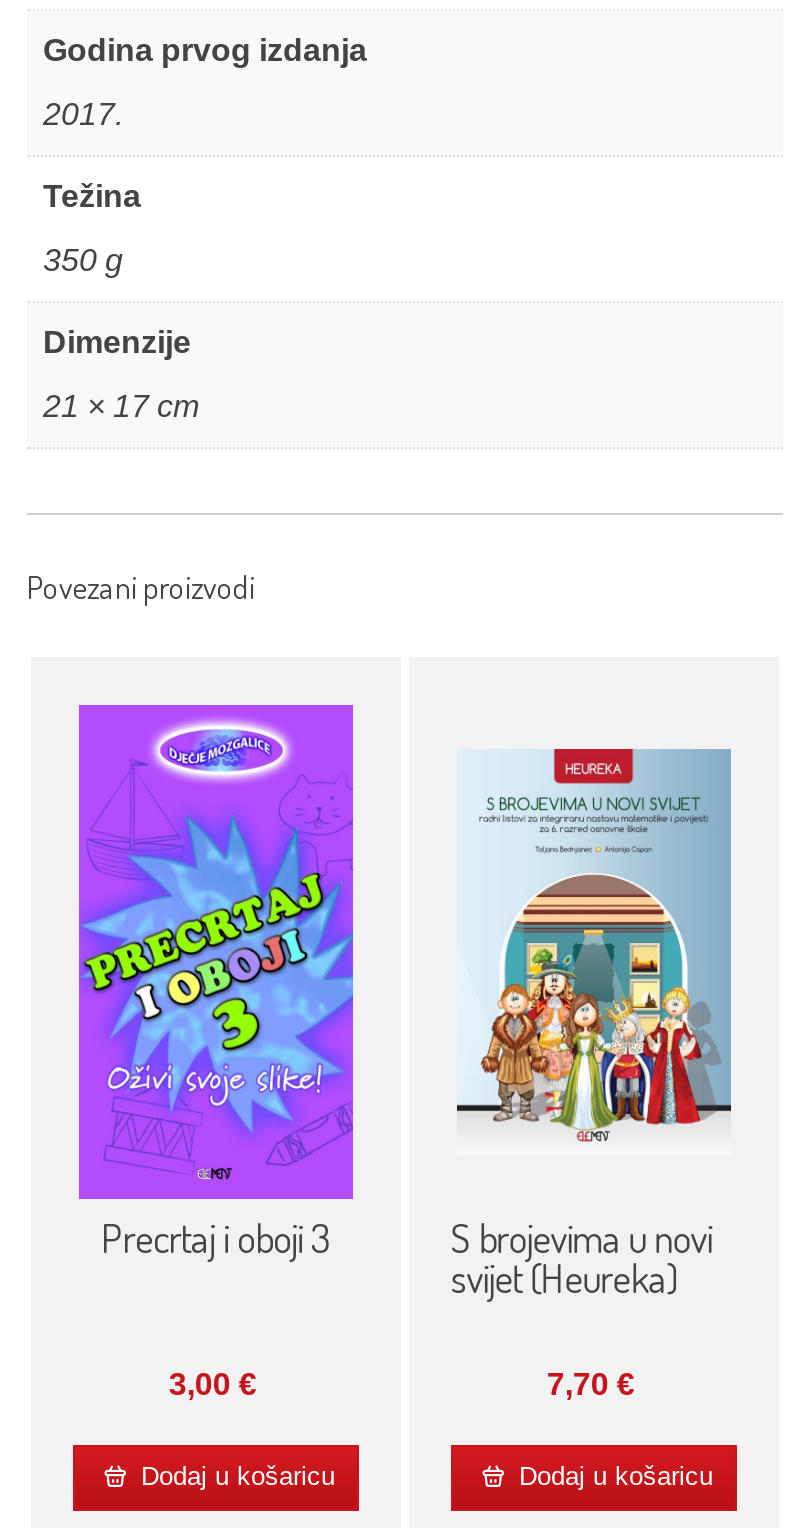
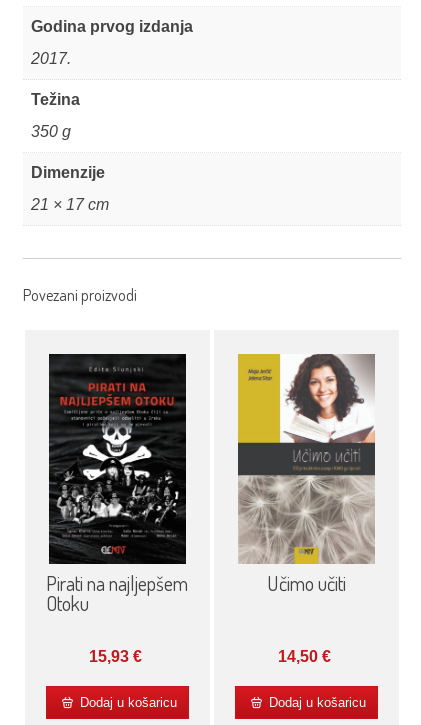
- [image]
+ [image]

- [image]
+ [image]

- Precrtaj i oboji 3
+ Pirati na najljepšem
+ Otoku

- S brojevima u novi
- svijet (Heureka)
+ Učimo učiti

- 3,00 €
+ 15,93 €

- 7,70 €
+ 14,50 €
